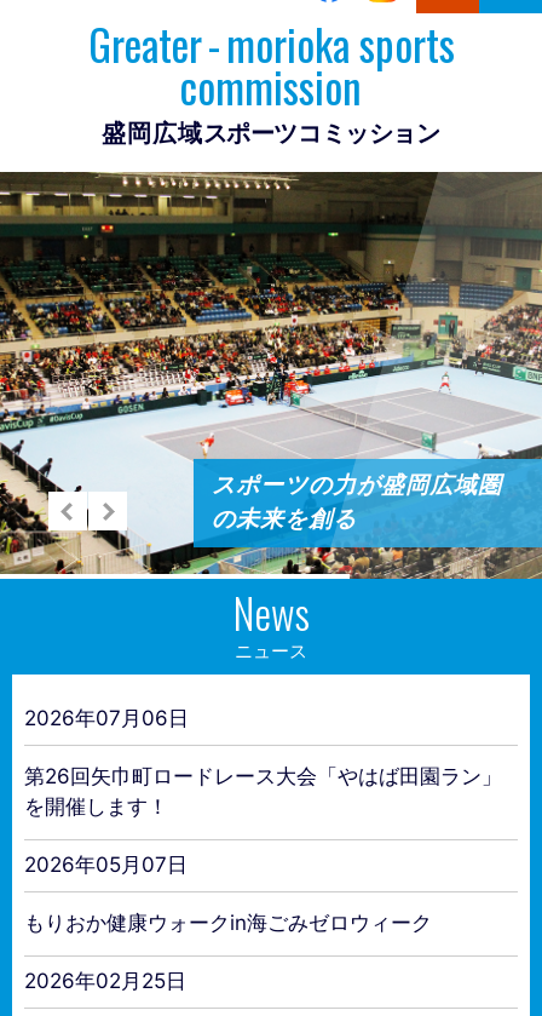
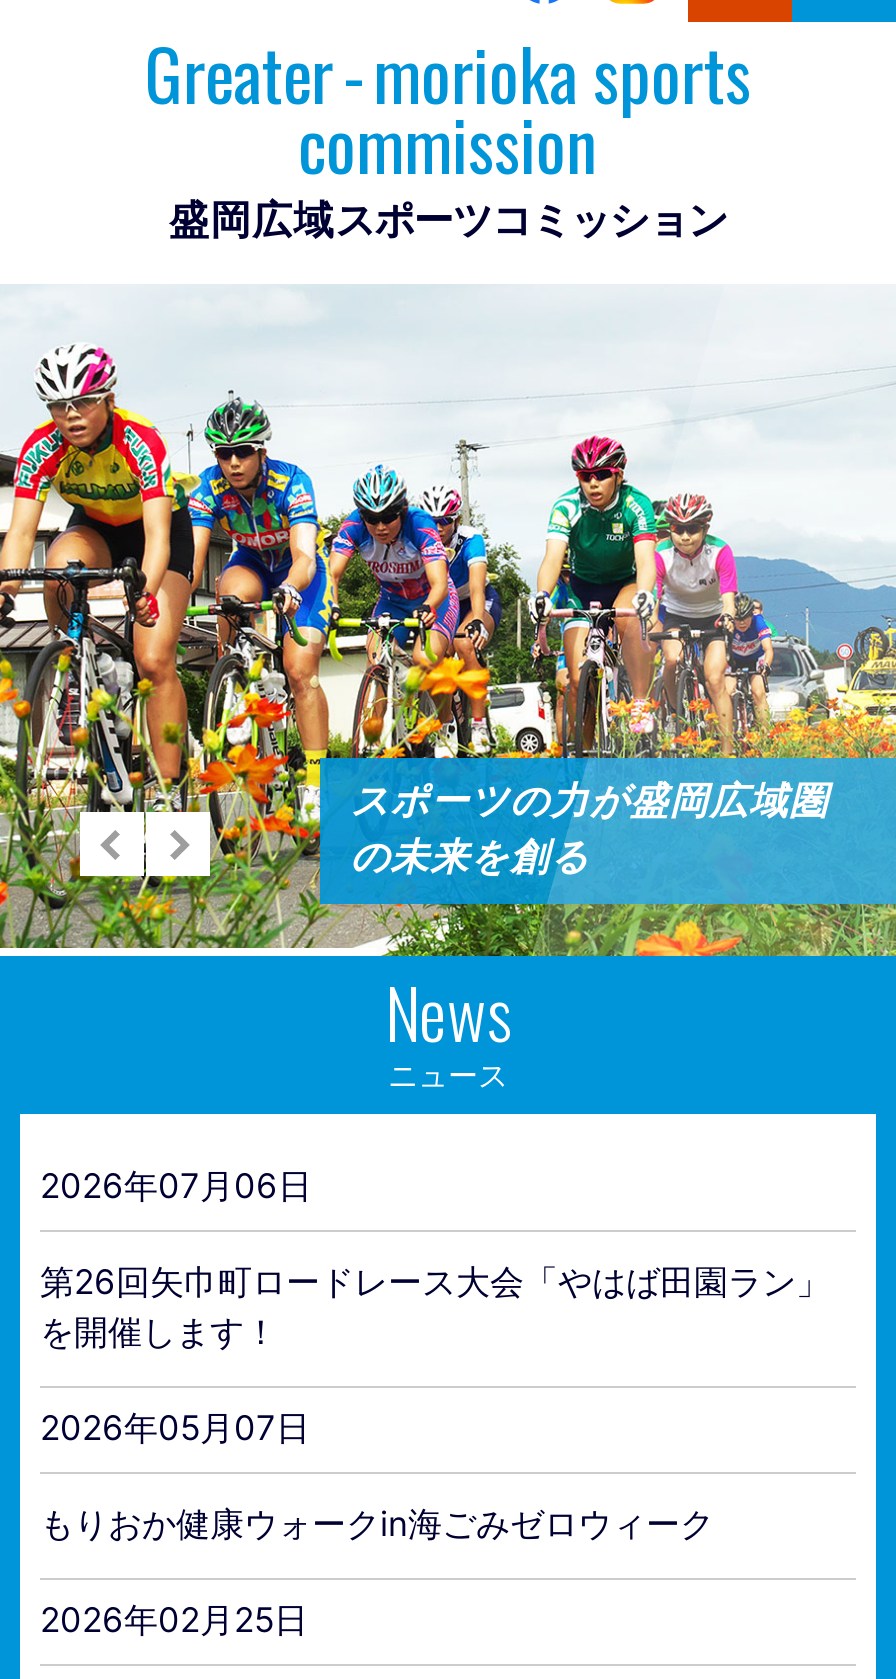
- [image]
+ [image]
